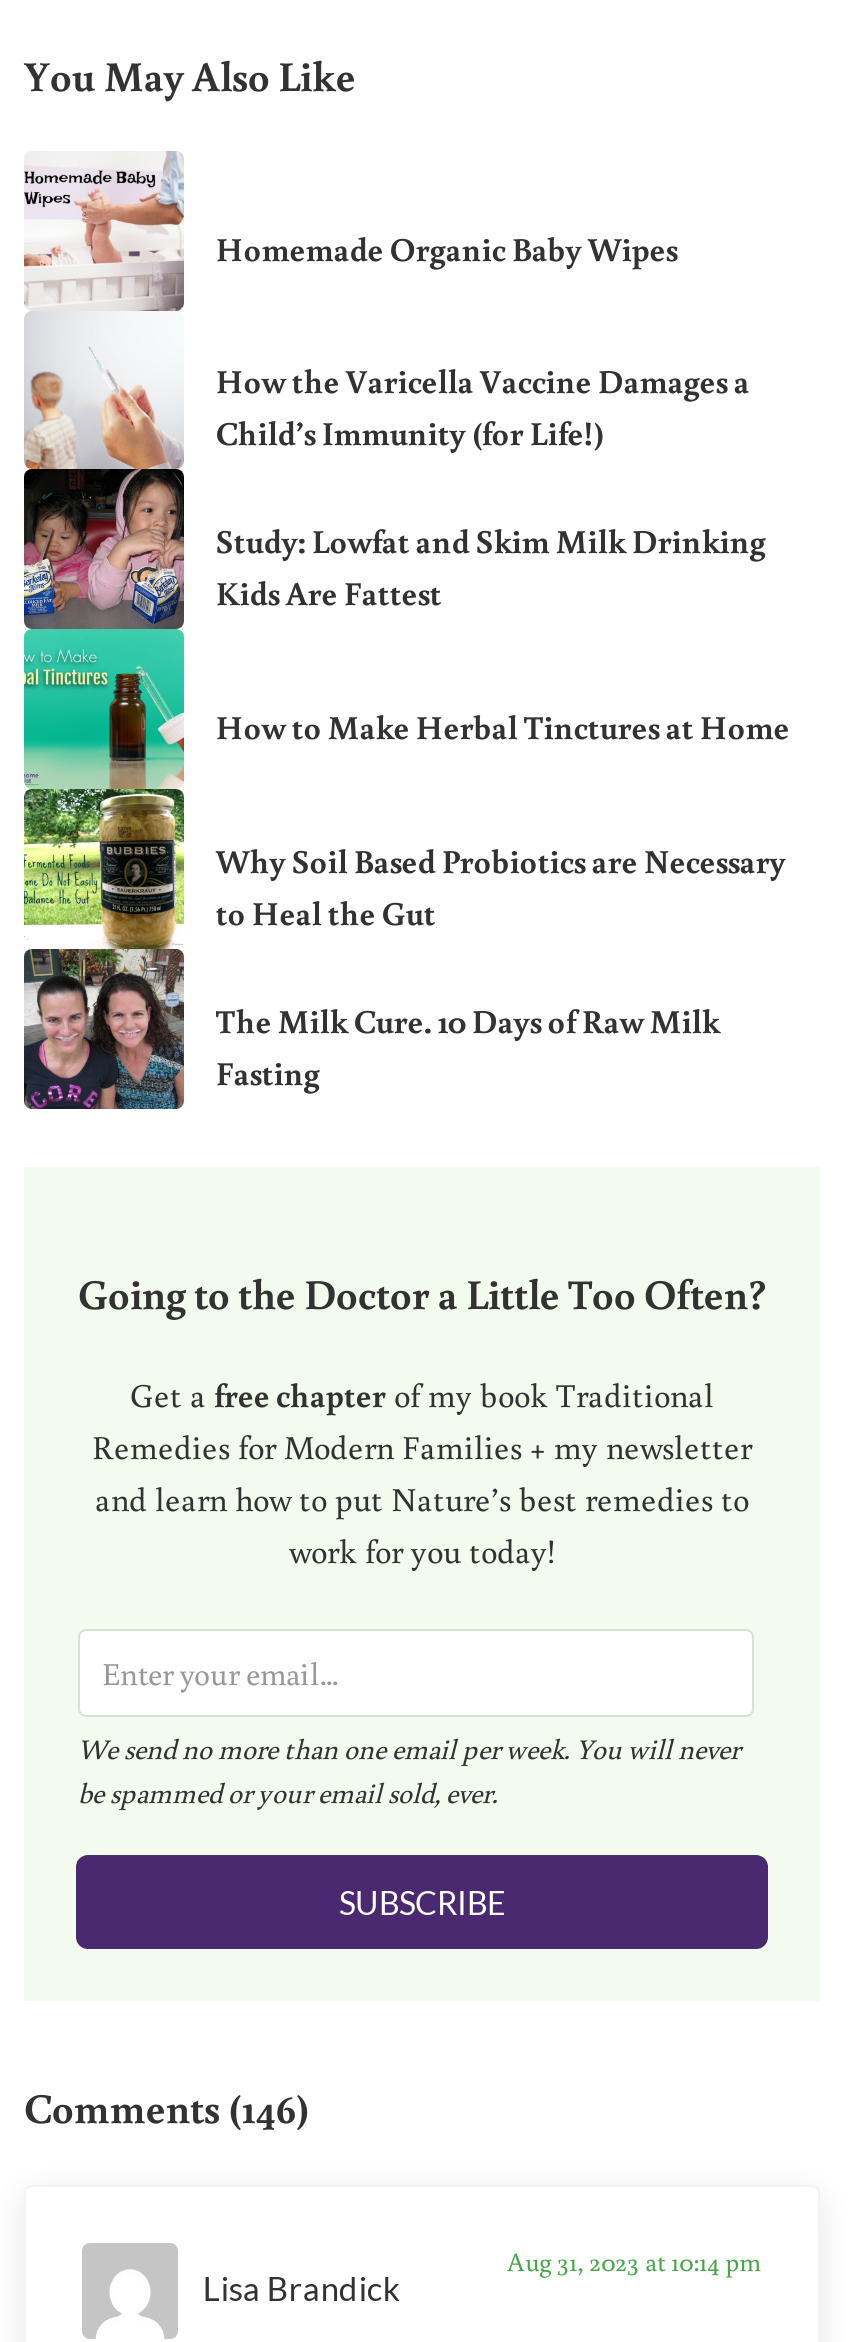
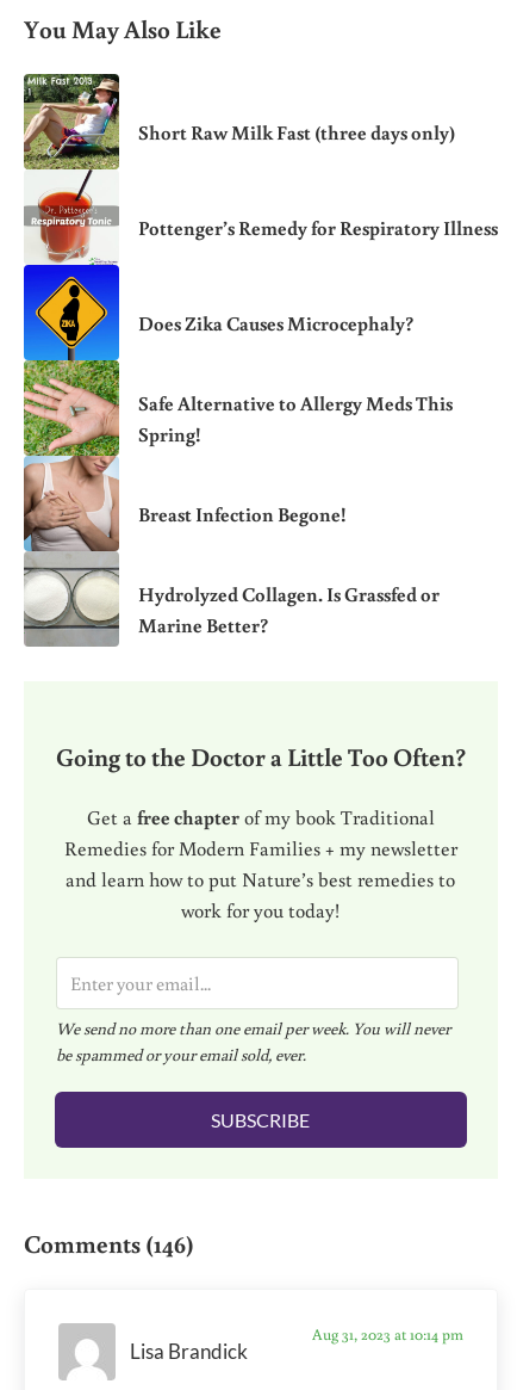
- [image]
- Homemade Organic Baby Wipes
+ [image]
+ Short Raw Milk Fast (three days only)

- How the Varicella Vaccine Damages a
- Child’s Immunity (for Life!)
+ Pottenger’s Remedy for Respiratory Illness

- Study: Lowfat and Skim Milk Drinking
- Kids Are Fattest
+ Does Zika Causes Microcephaly?

- How to Make Herbal Tinctures at Home
+ Safe Alternative to Allergy Meds This
+ Spring!

- Why Soil Based Probiotics are Necessary
- to Heal the Gut
+ Breast Infection Begone!

- The Milk Cure. 10 Days of Raw Milk
- Fasting
+ Hydrolyzed Collagen. Is Grassfed or
+ Marine Better?
